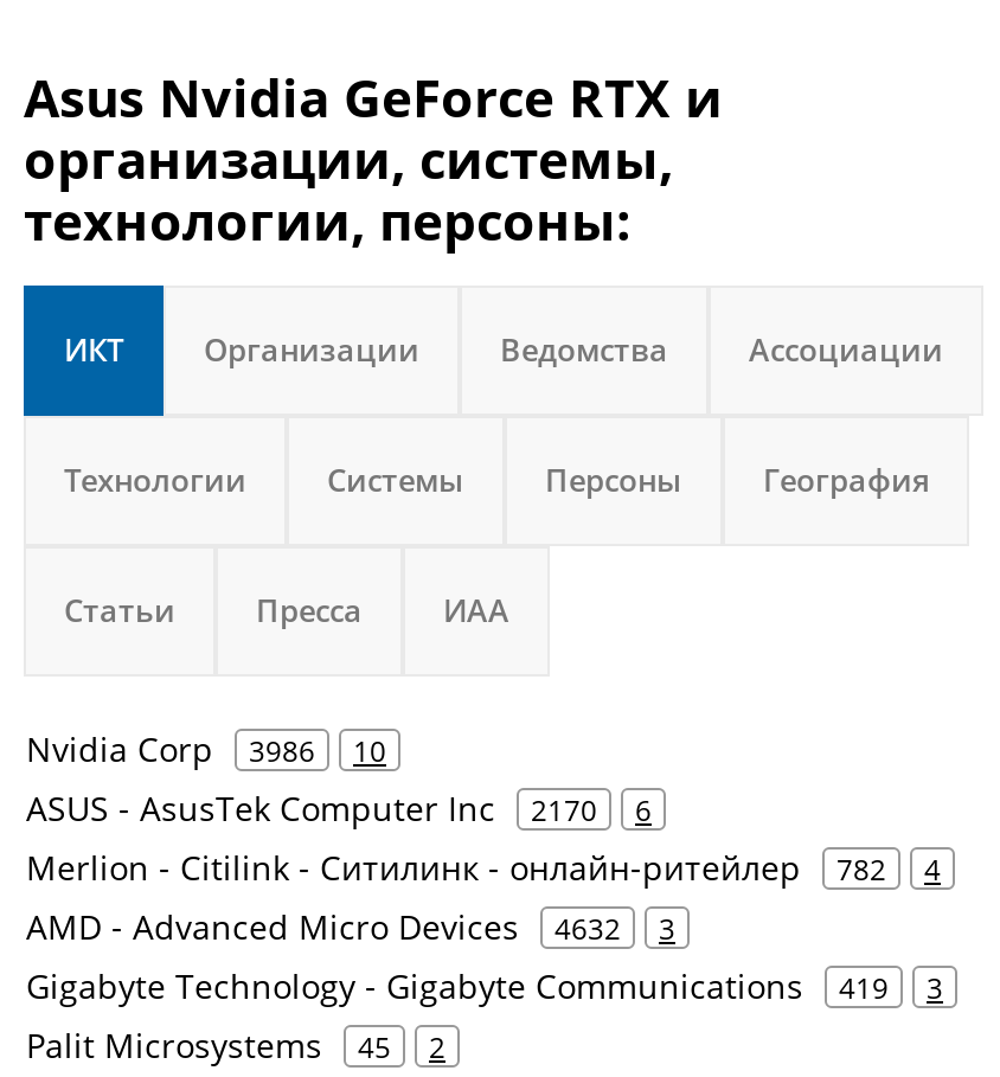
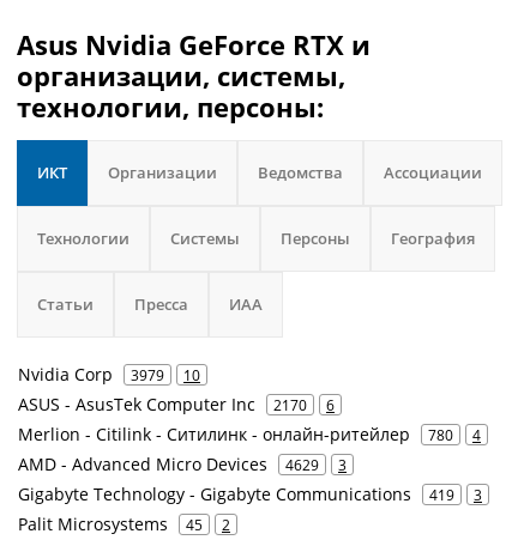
- Nvidia Corp 3986 10
+ Nvidia Corp 3979 10

- Merlion - Citilink - Ситилинк - онлайн-ритейлер 782 4
+ Merlion - Citilink - Ситилинк - онлайн-ритейлер 780 4

- AMD - Advanced Micro Devices 4632 3
+ AMD - Advanced Micro Devices 4629 3
